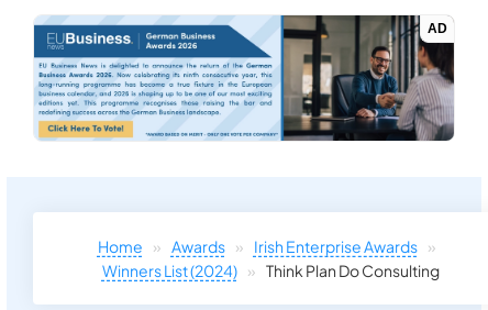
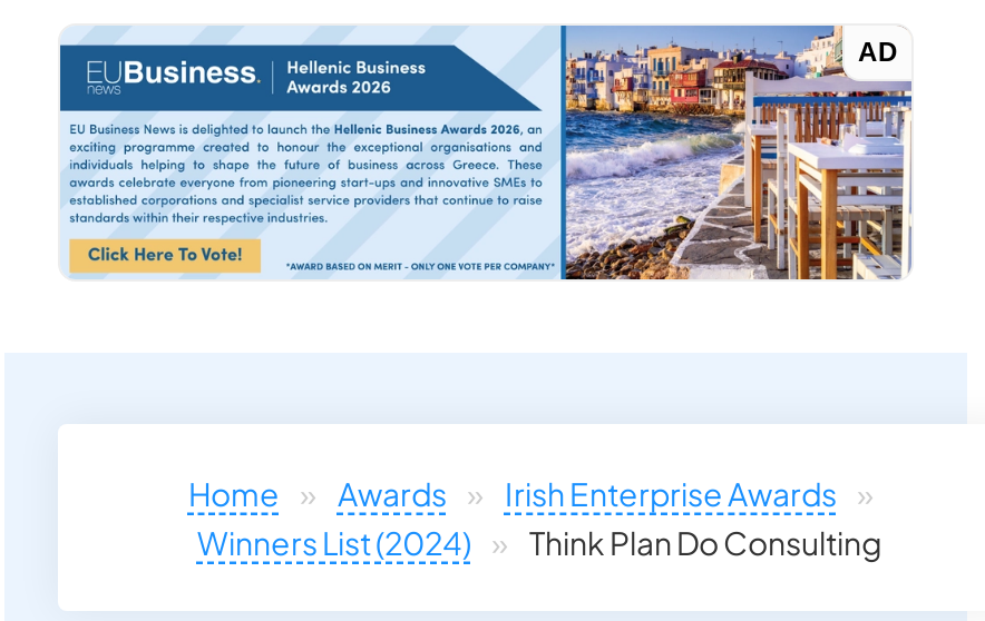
- [image]
+ [image]
